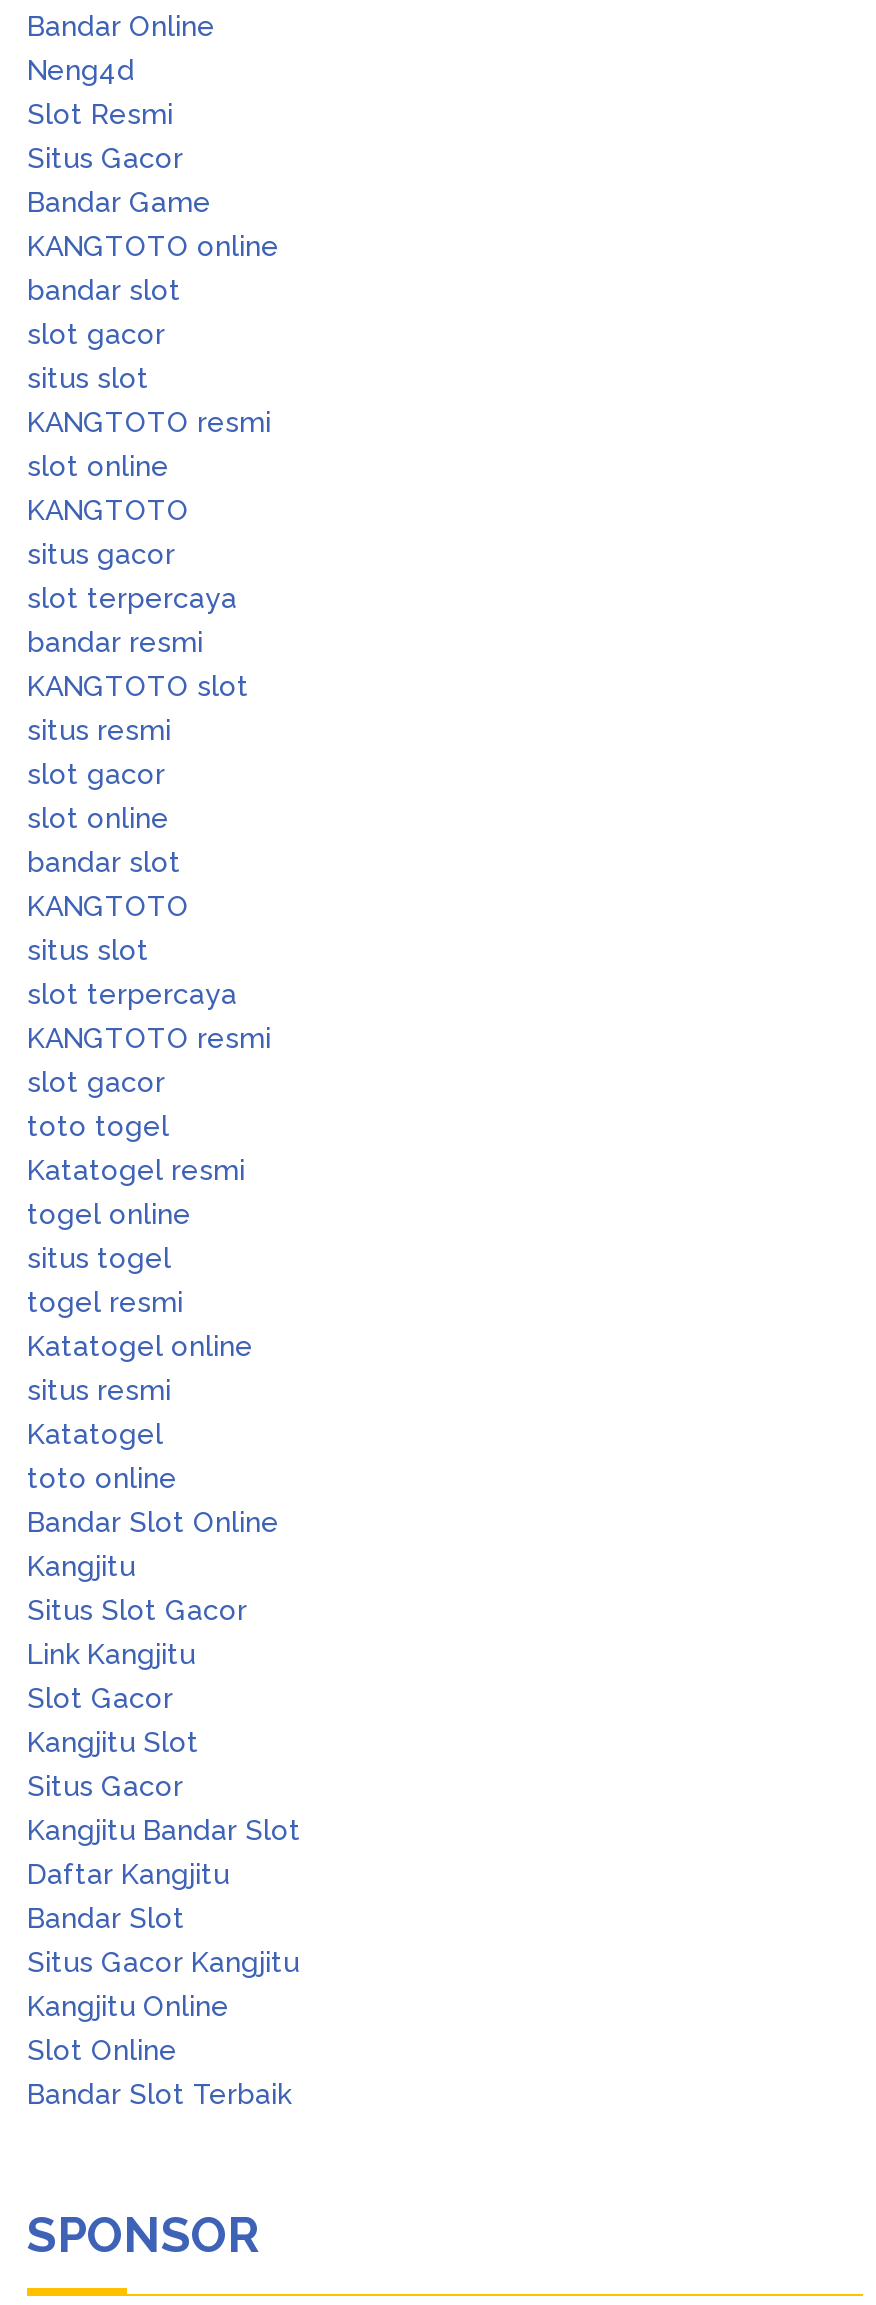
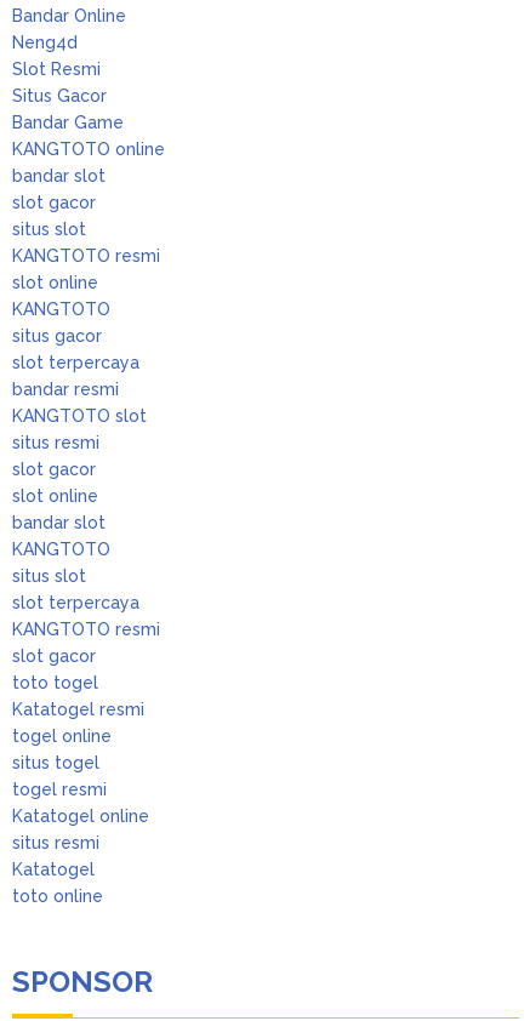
- Bandar Slot Online
- Kangjitu
- Situs Slot Gacor
- Link Kangjitu
- Slot Gacor
- Kangjitu Slot
- Situs Gacor
- Kangjitu Bandar Slot
- Daftar Kangjitu
- Bandar Slot
- Situs Gacor Kangjitu
- Kangjitu Online
- Slot Online
- Bandar Slot Terbaik
